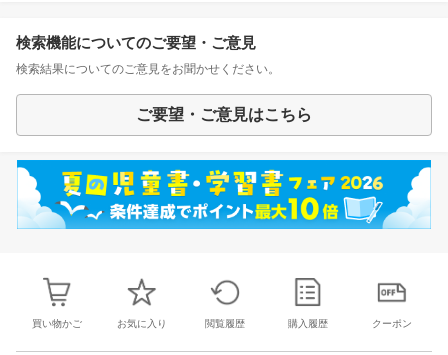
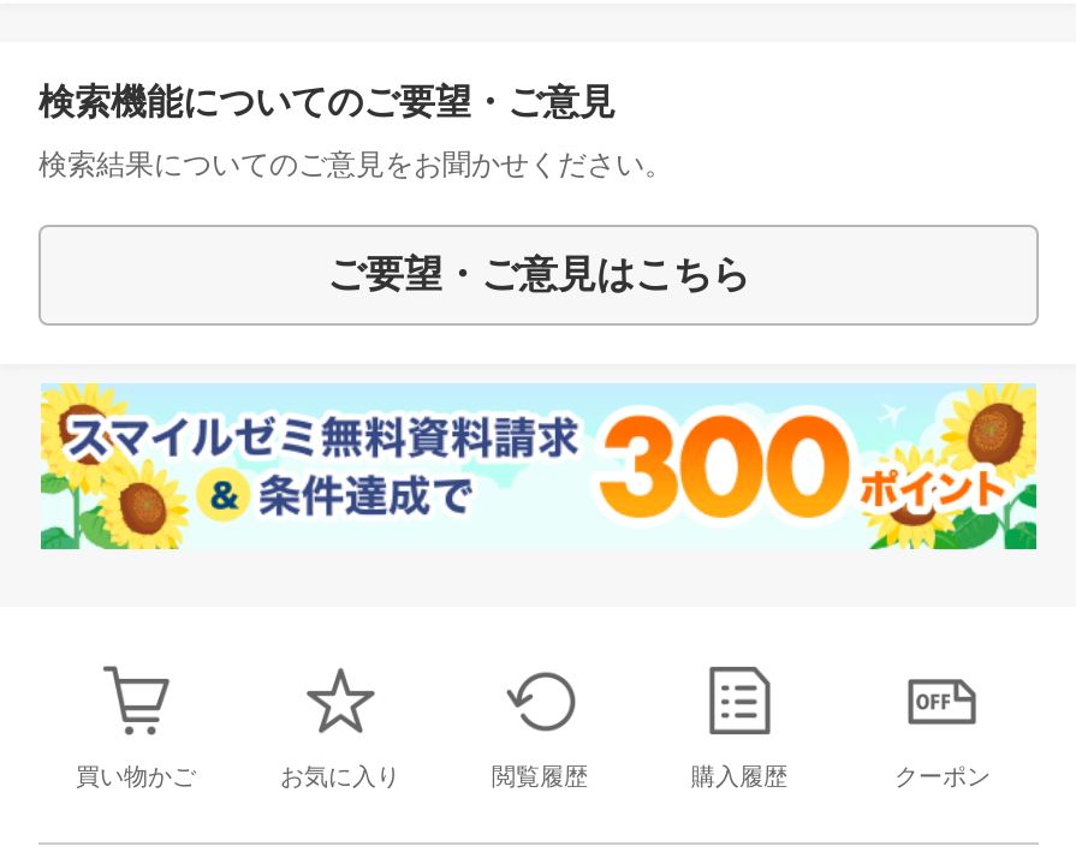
- [image]
+ [image]
